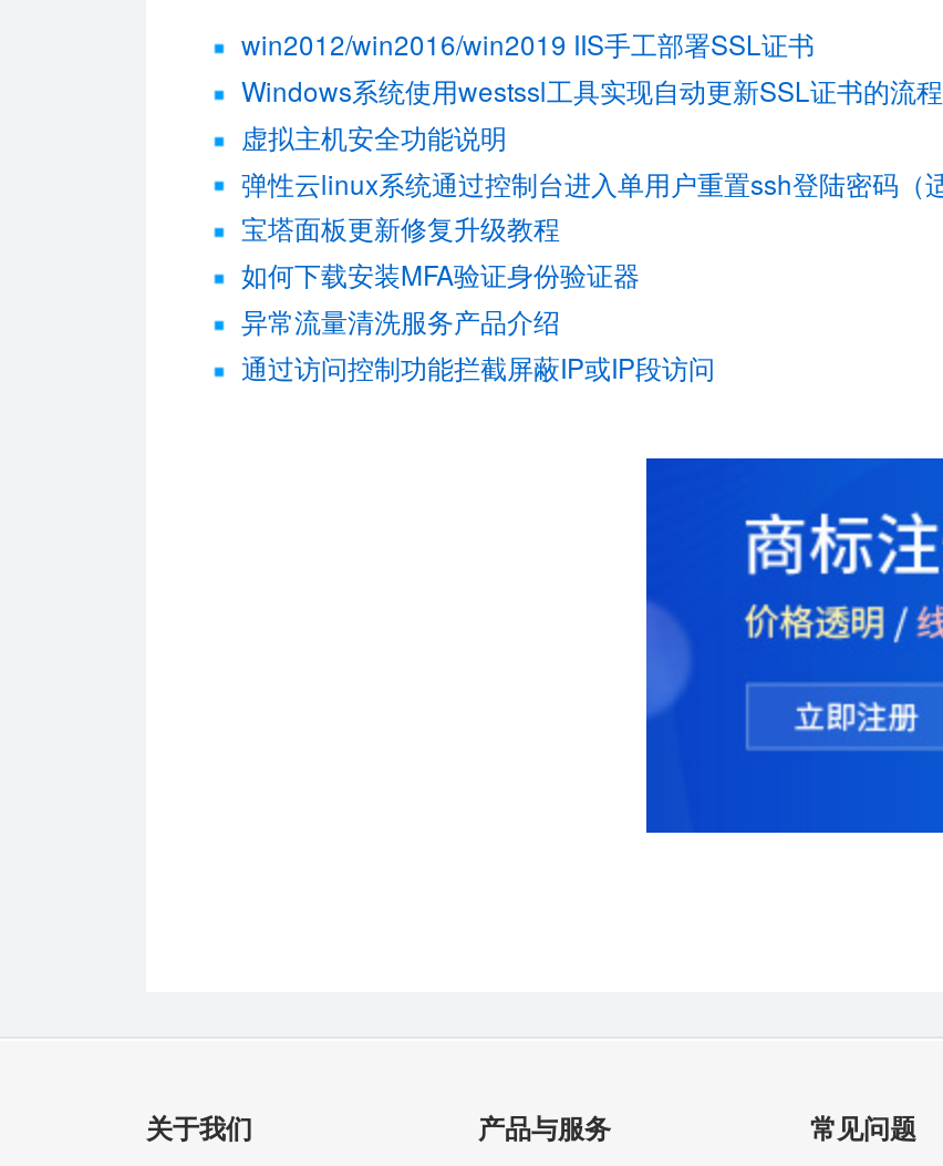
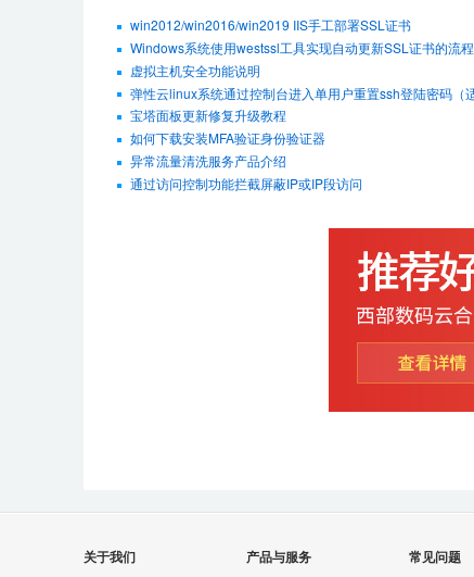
- [image]
+ [image]
